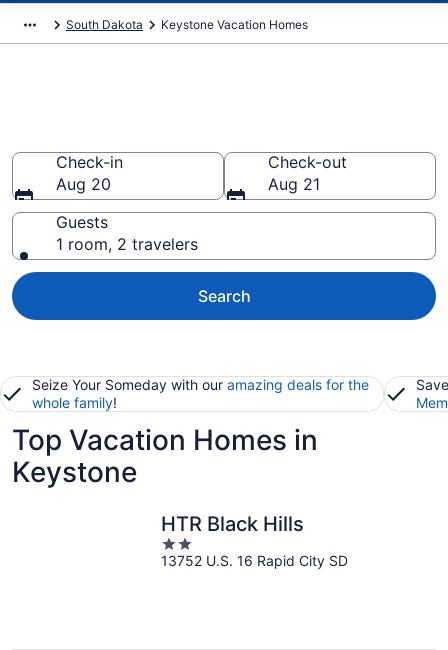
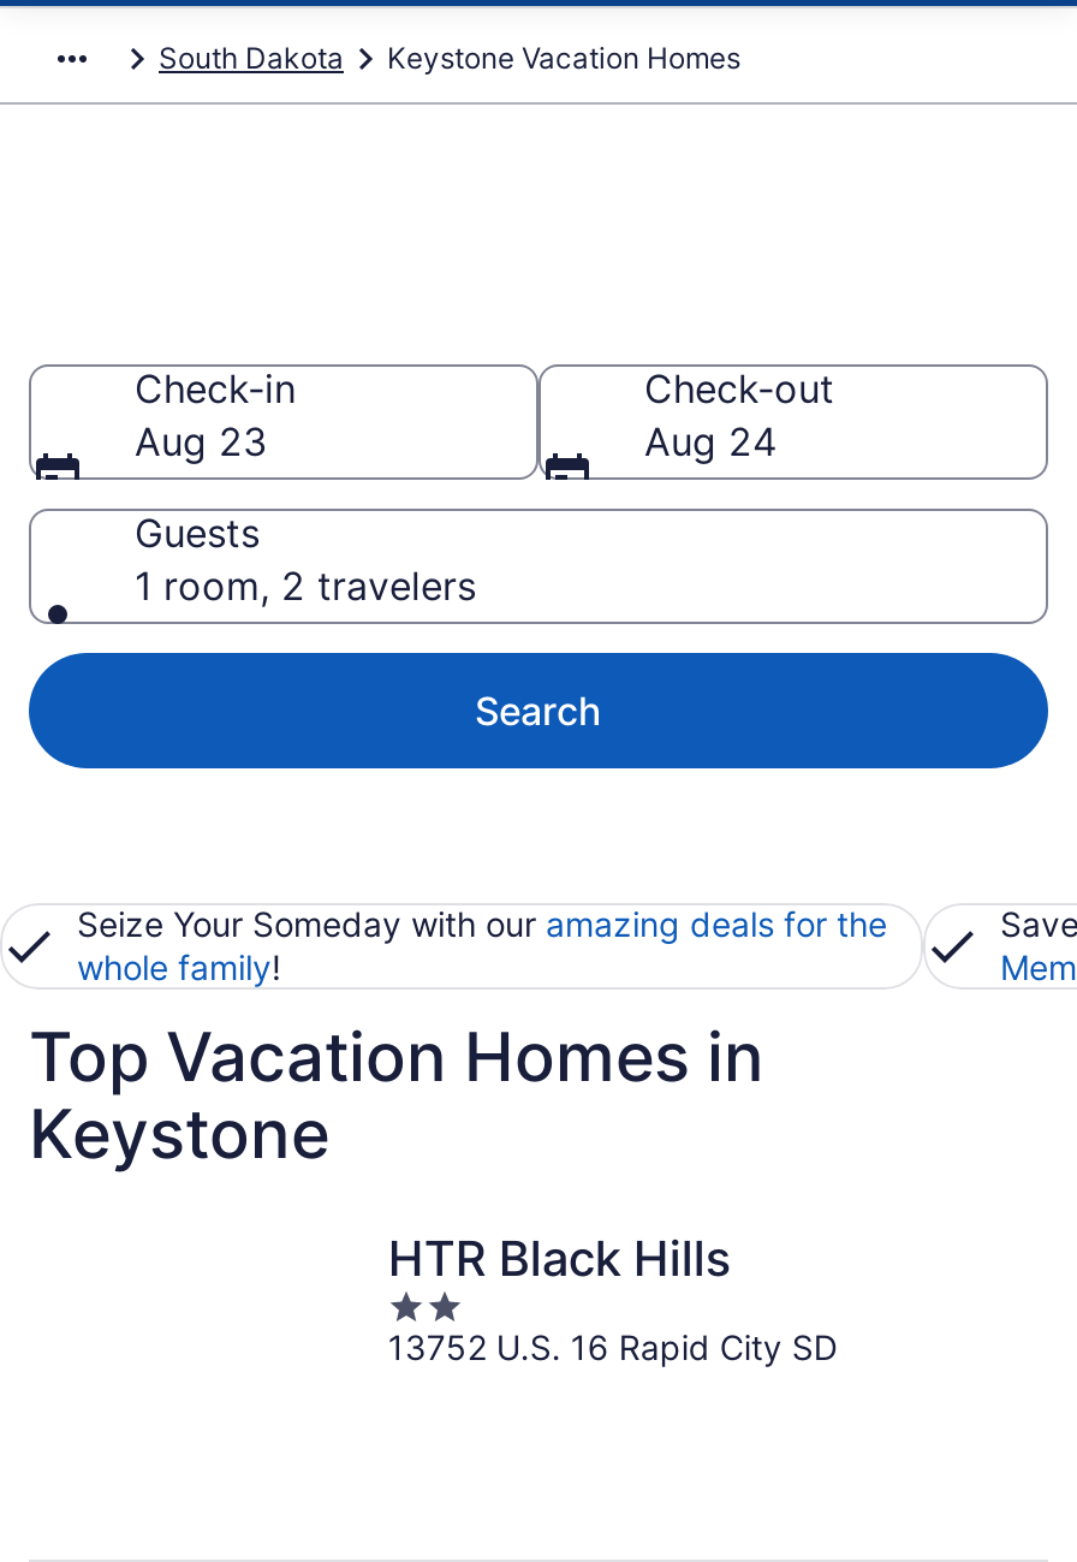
- Aug 20
+ Aug 23

- Aug 21
+ Aug 24
